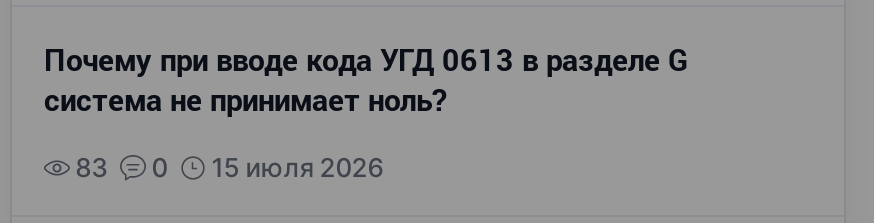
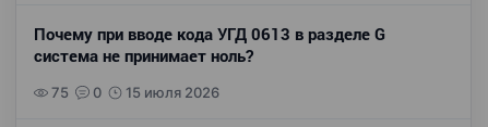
- 83 0 15 июля 2026
+ 75 0 15 июля 2026
